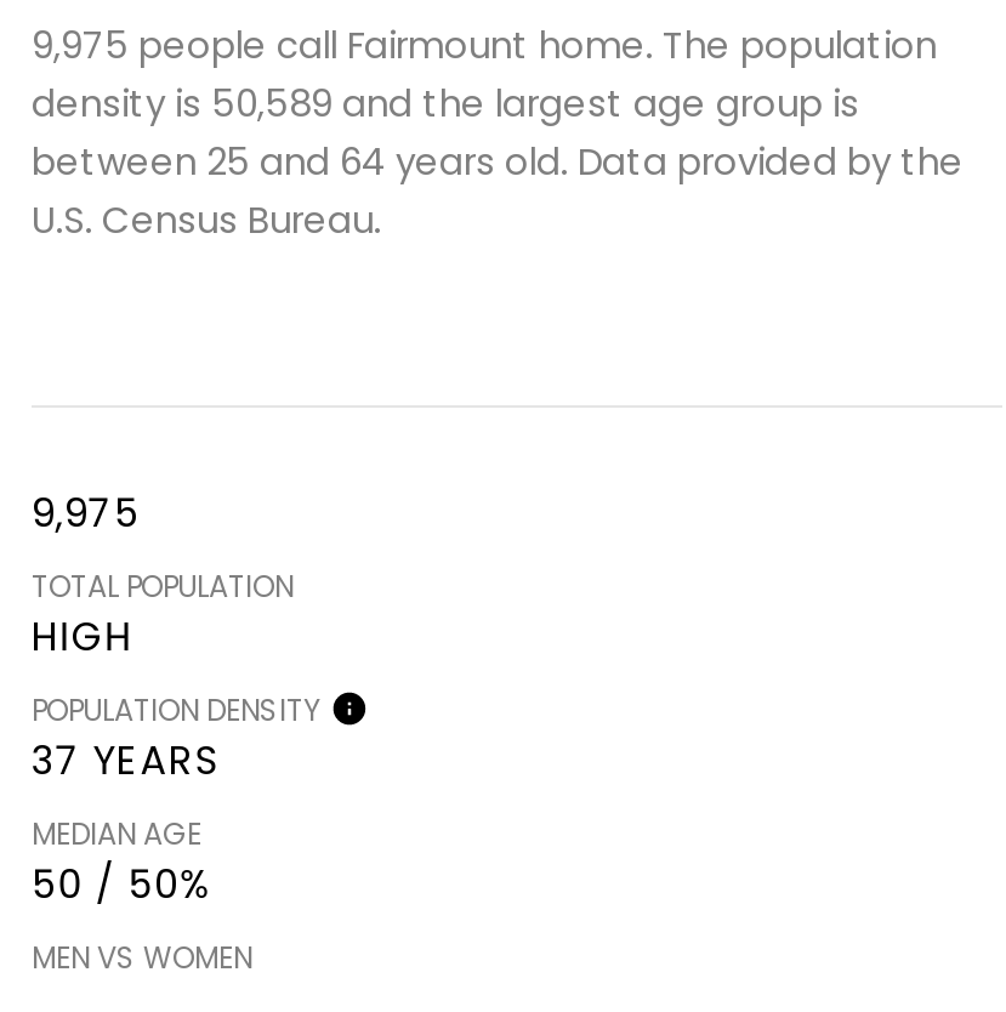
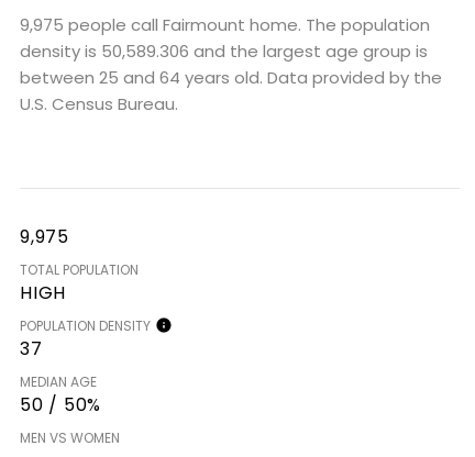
- density is 50,589 and the largest age group is
+ density is 50,589.306 and the largest age group is

- 37 YEARS
+ 37
